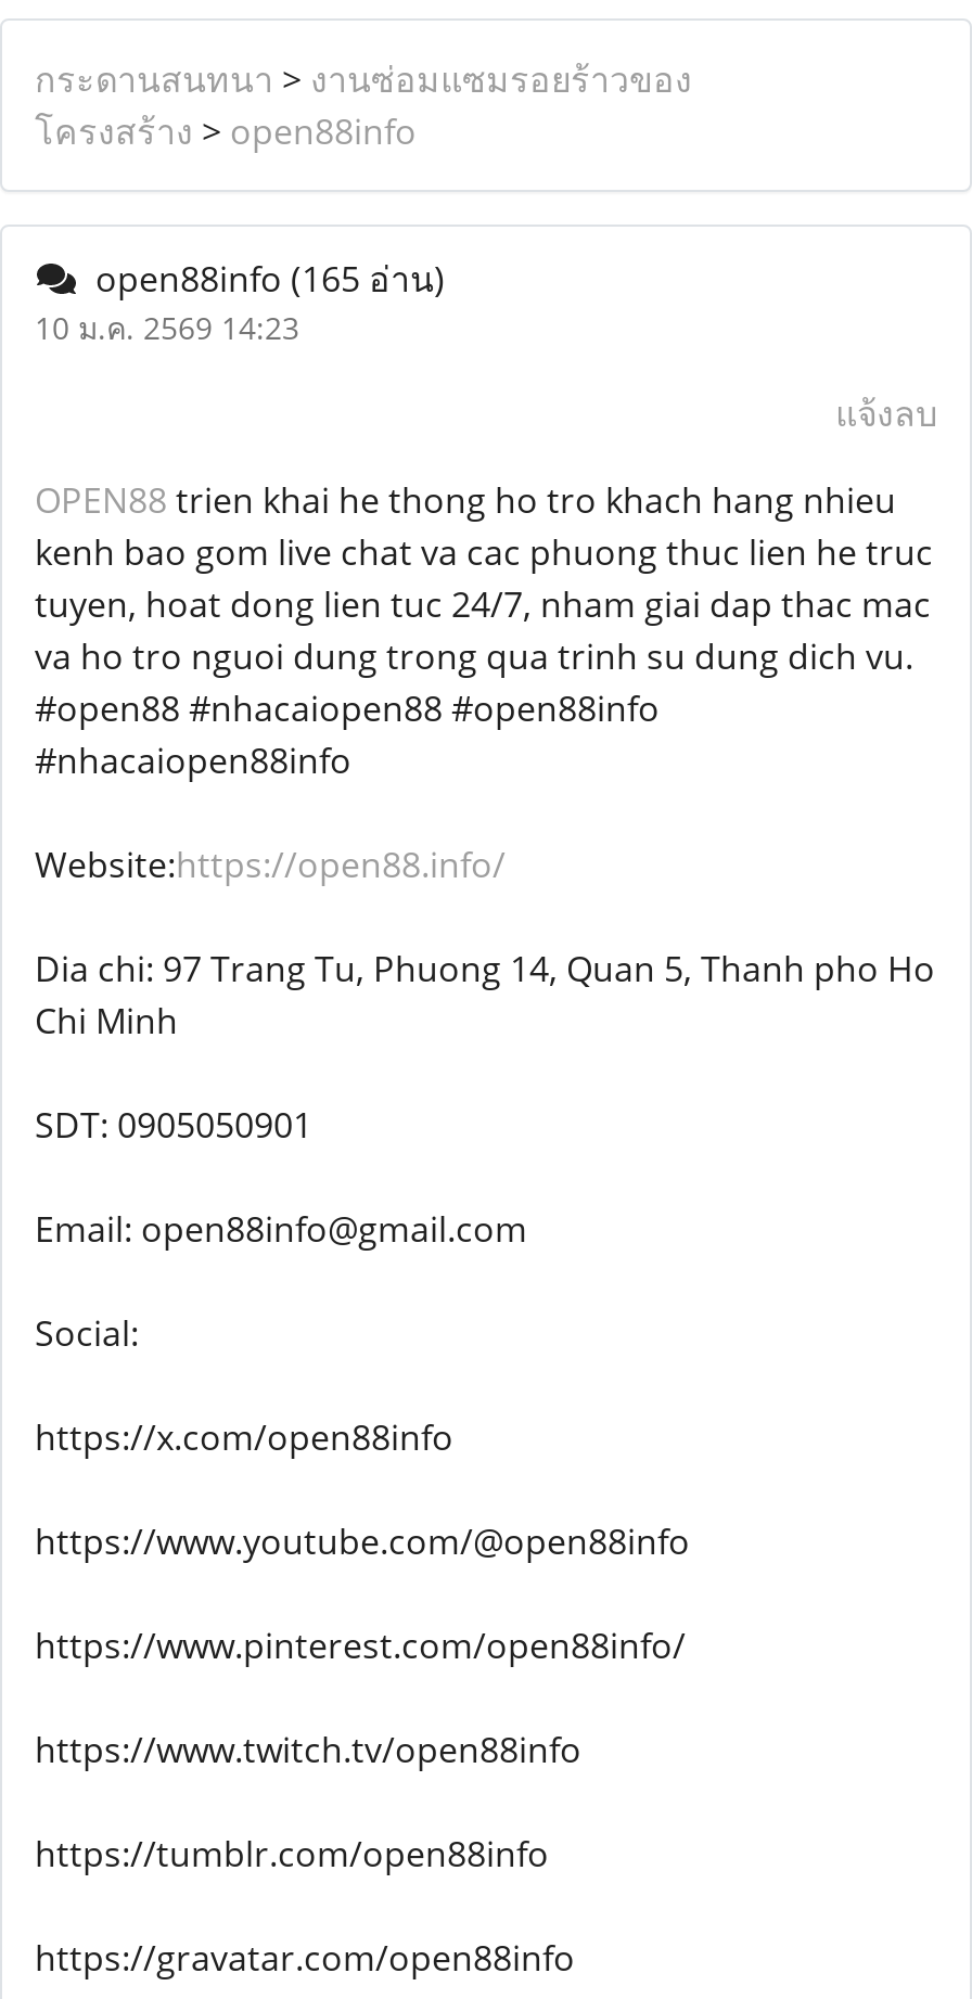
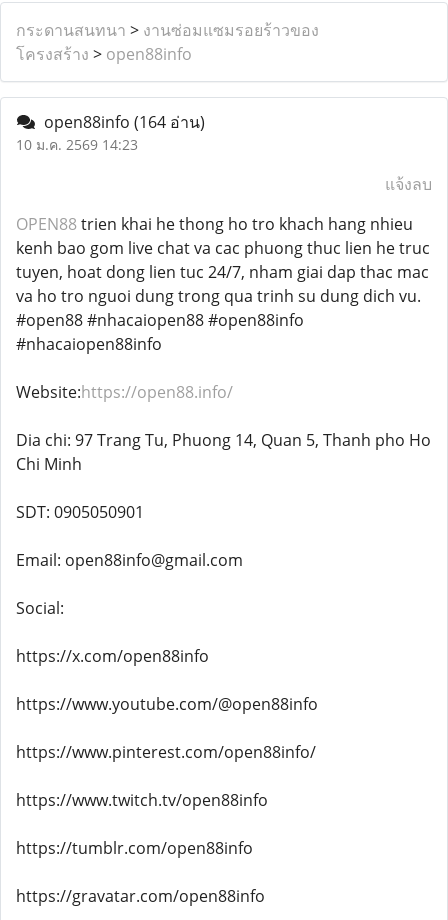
- open88info (165 อ่าน)
+ open88info (164 อ่าน)
